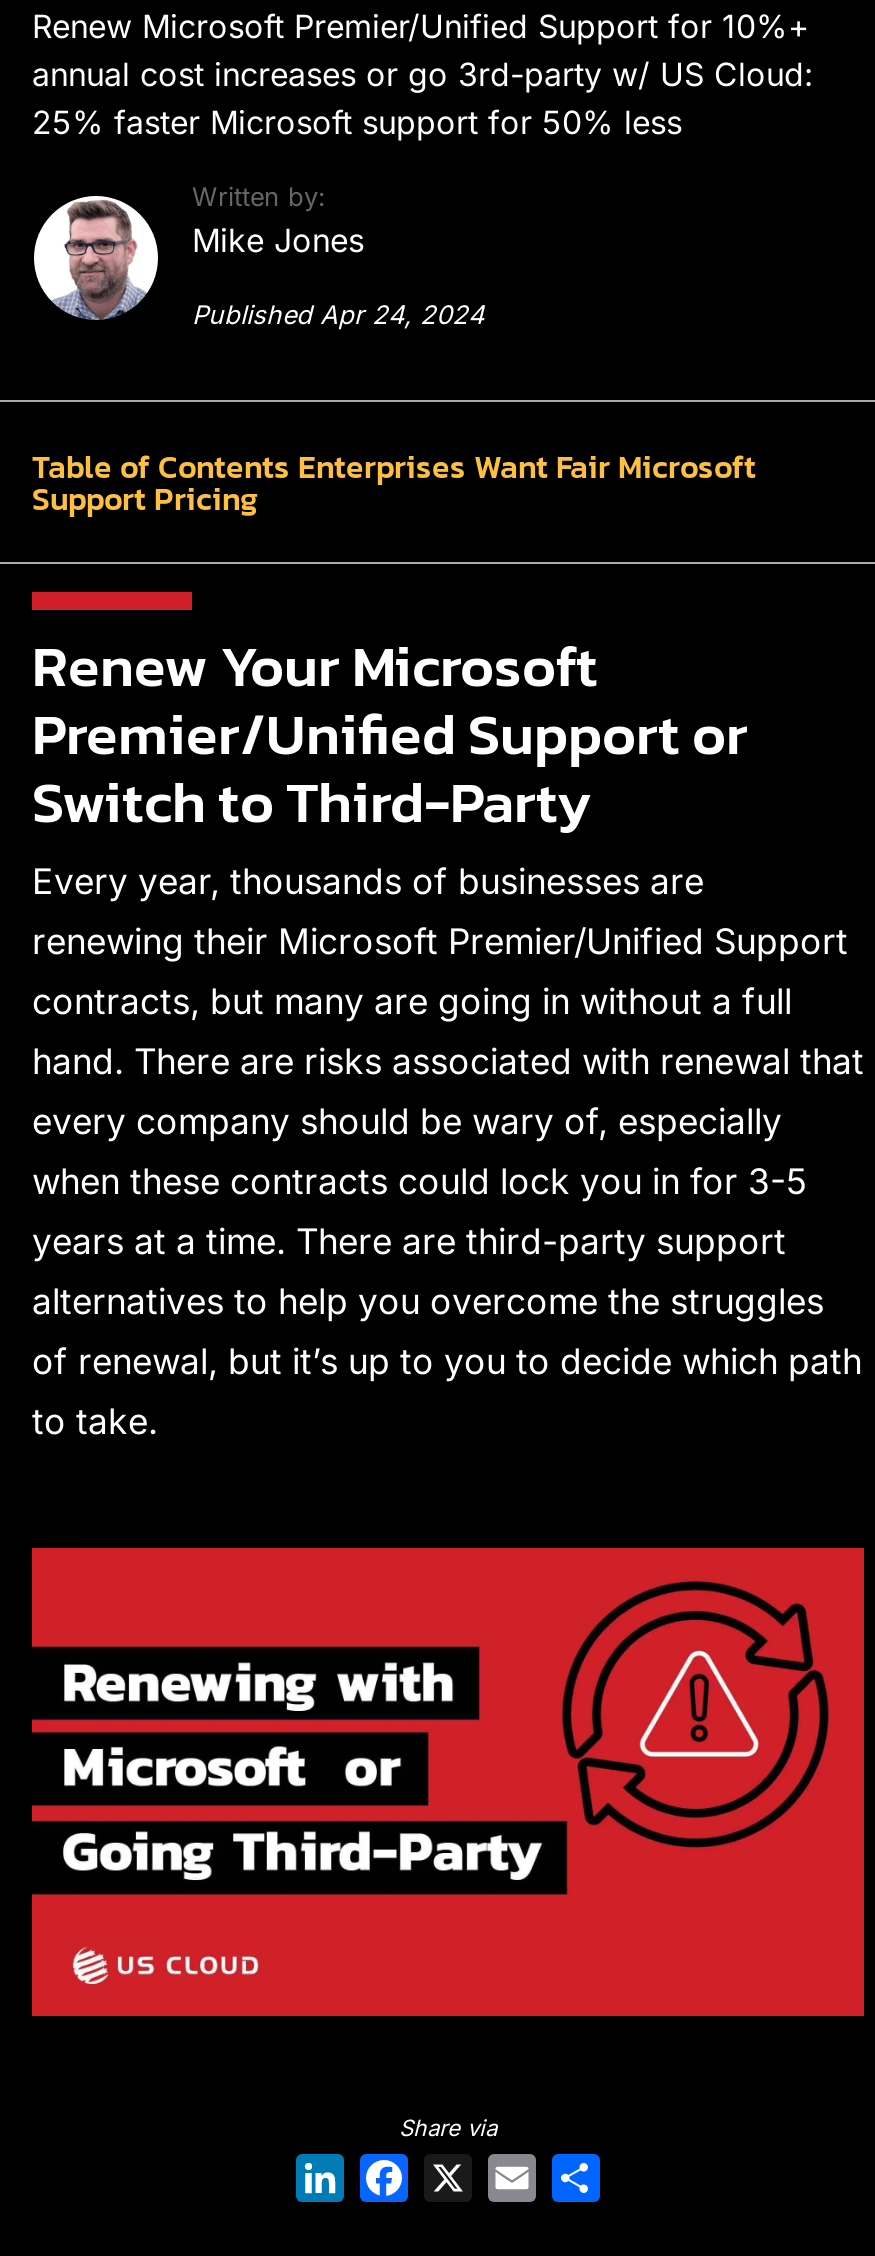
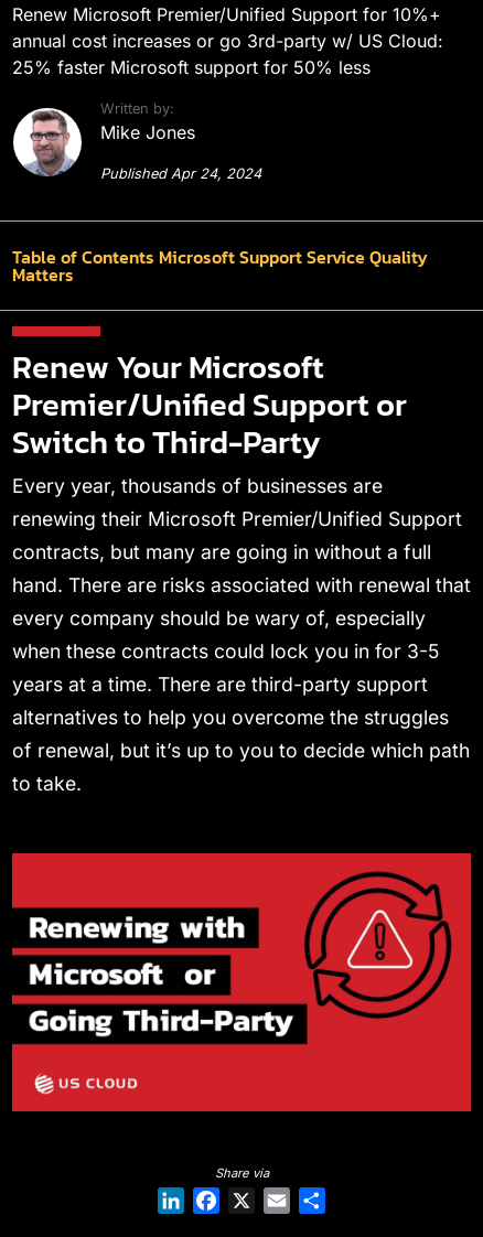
- Table of Contents Enterprises Want Fair Microsoft
- Support Pricing
+ Table of Contents Microsoft Support Service Quality
+ Matters
